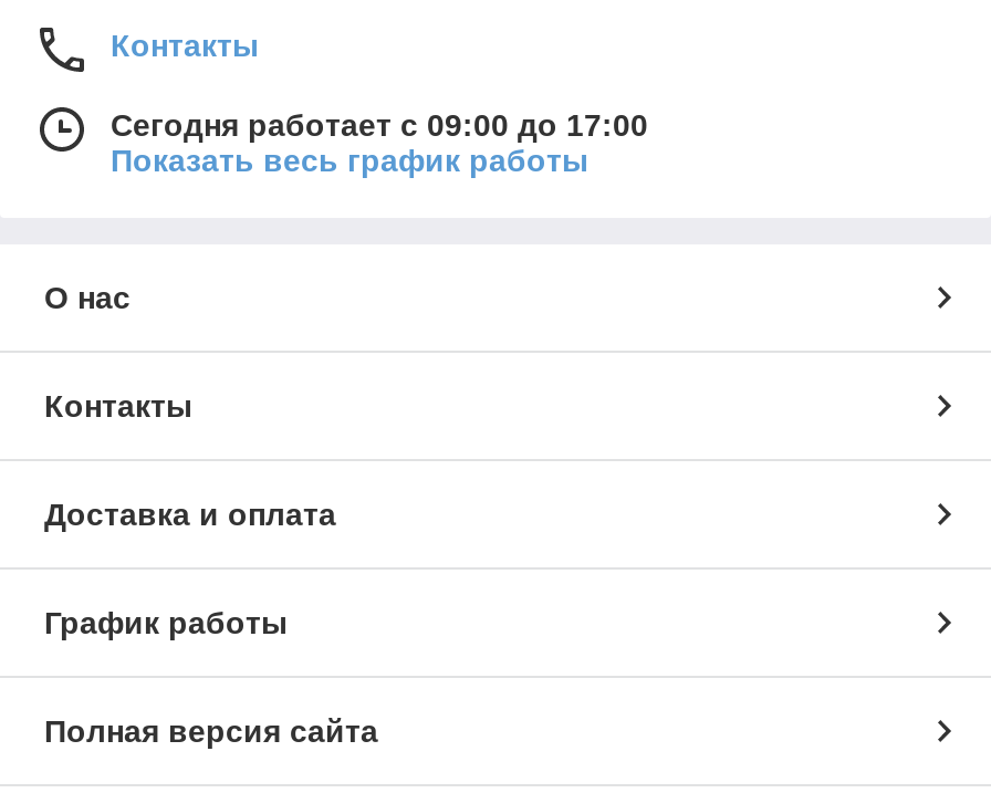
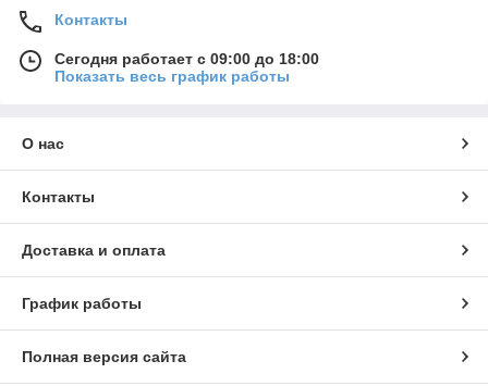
- Сегодня работает с 09:00 до 17:00
+ Сегодня работает с 09:00 до 18:00
